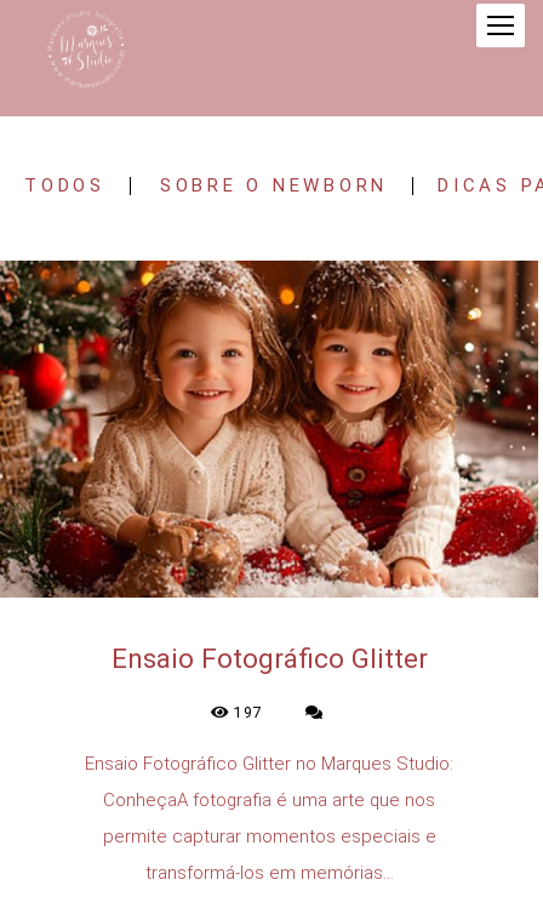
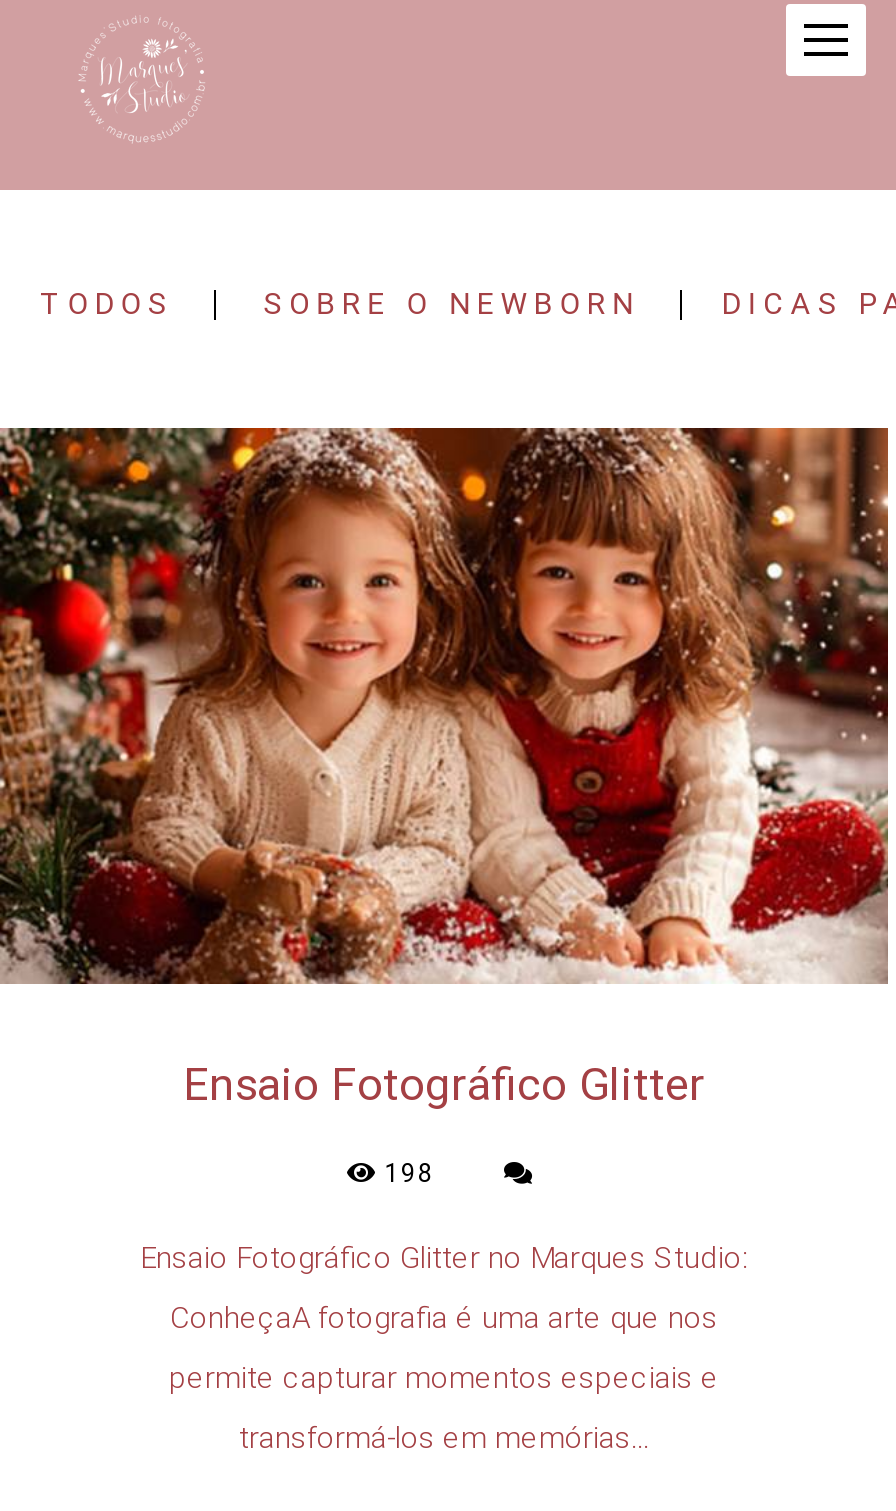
- 197
+ 198
